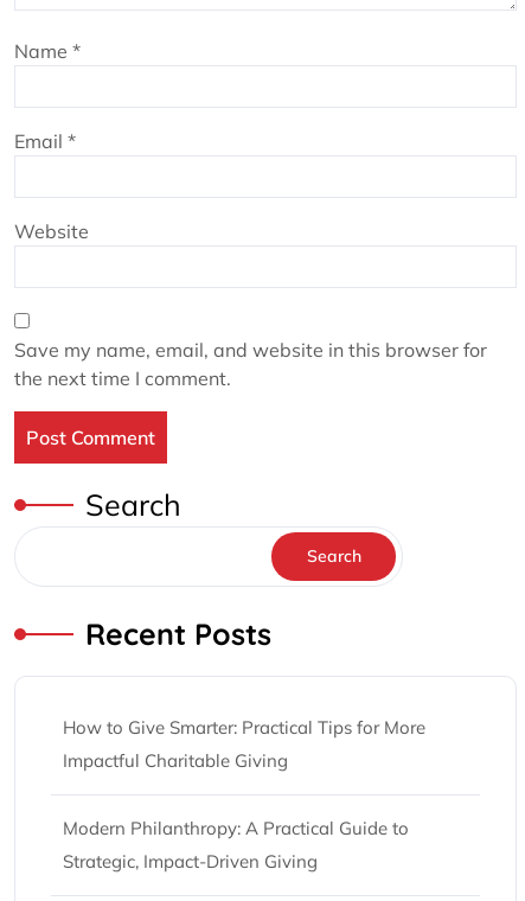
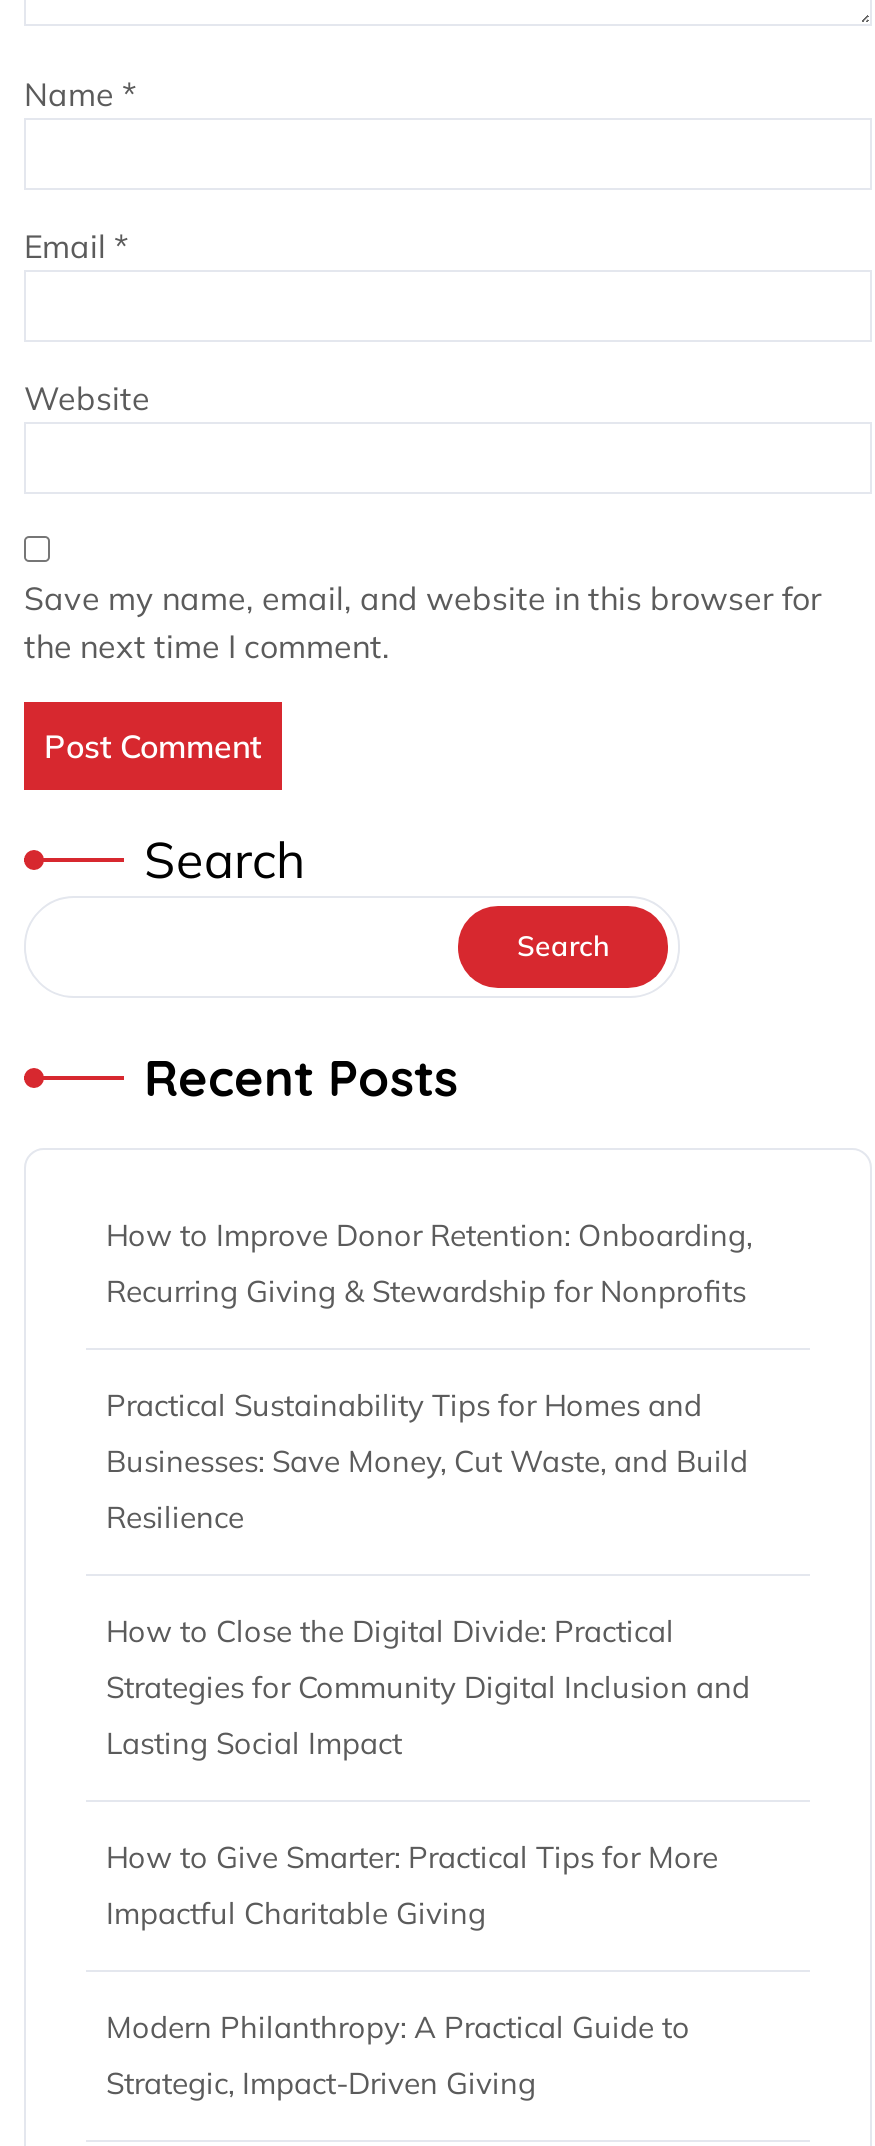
+ How to Improve Donor Retention: Onboarding,
+ Recurring Giving & Stewardship for Nonprofits
+ Practical Sustainability Tips for Homes and
+ Businesses: Save Money, Cut Waste, and Build
+ Resilience
+ How to Close the Digital Divide: Practical
+ Strategies for Community Digital Inclusion and
+ Lasting Social Impact
